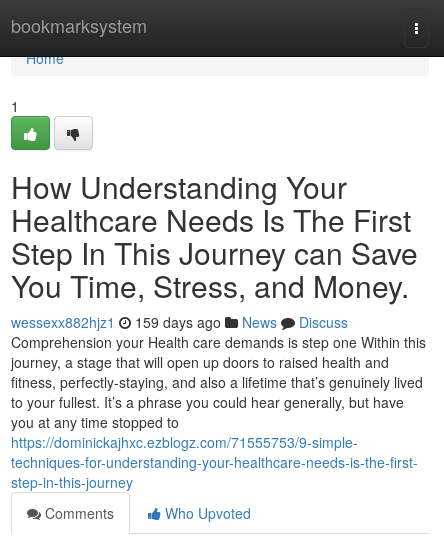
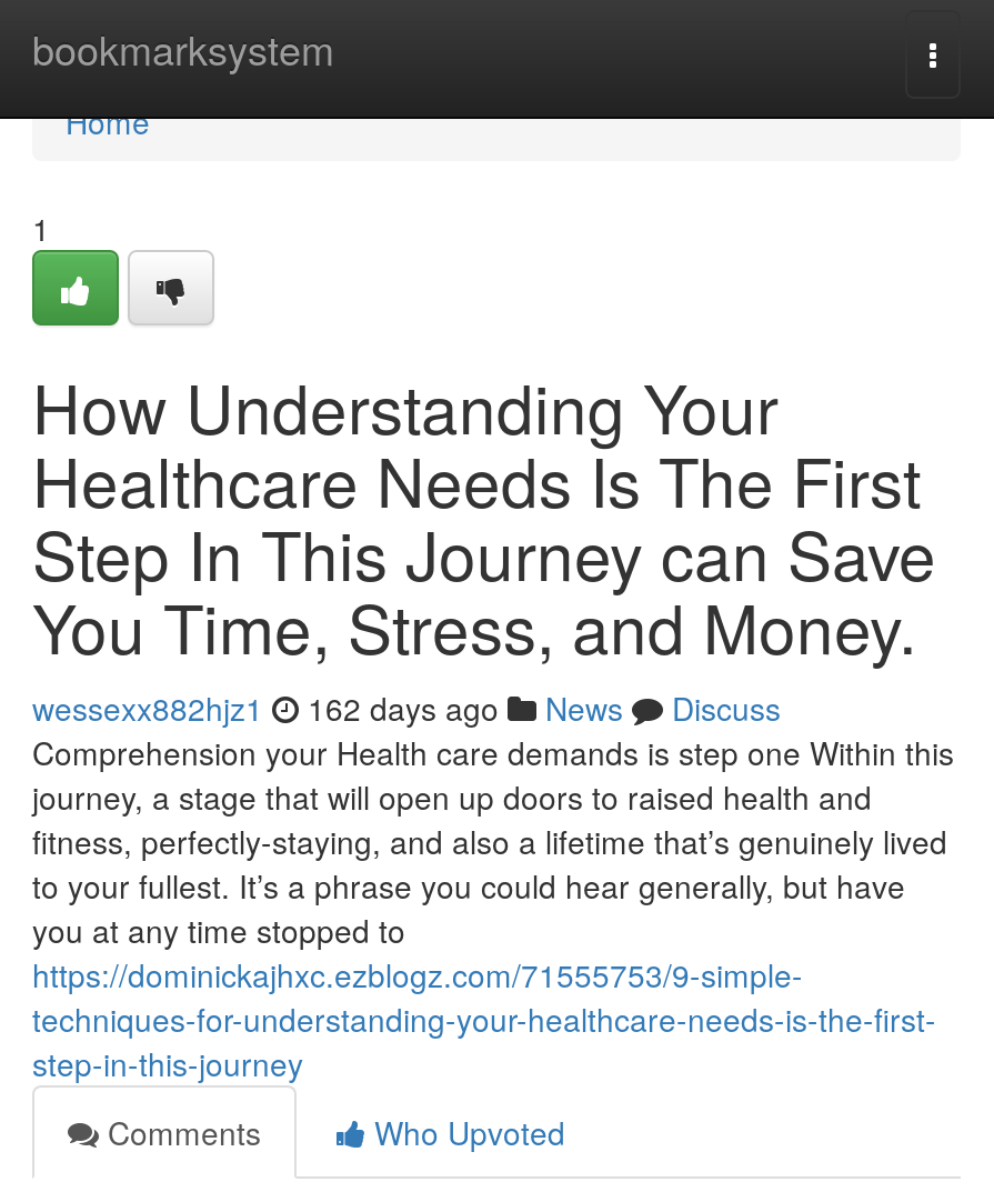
- wessexx882hjz1 159 days ago News Discuss
+ wessexx882hjz1 162 days ago News Discuss
